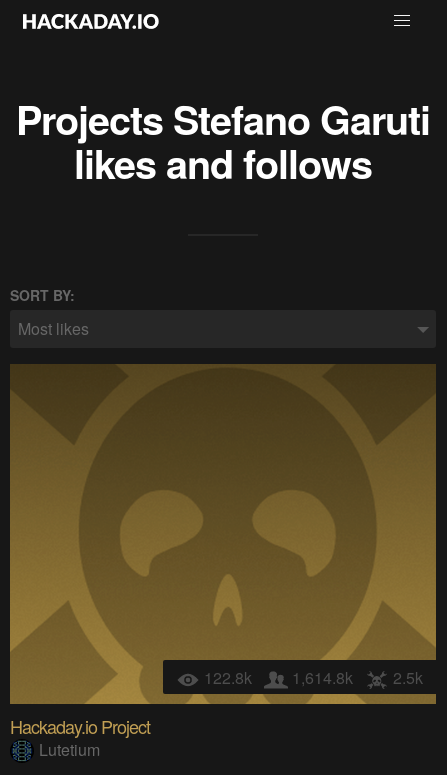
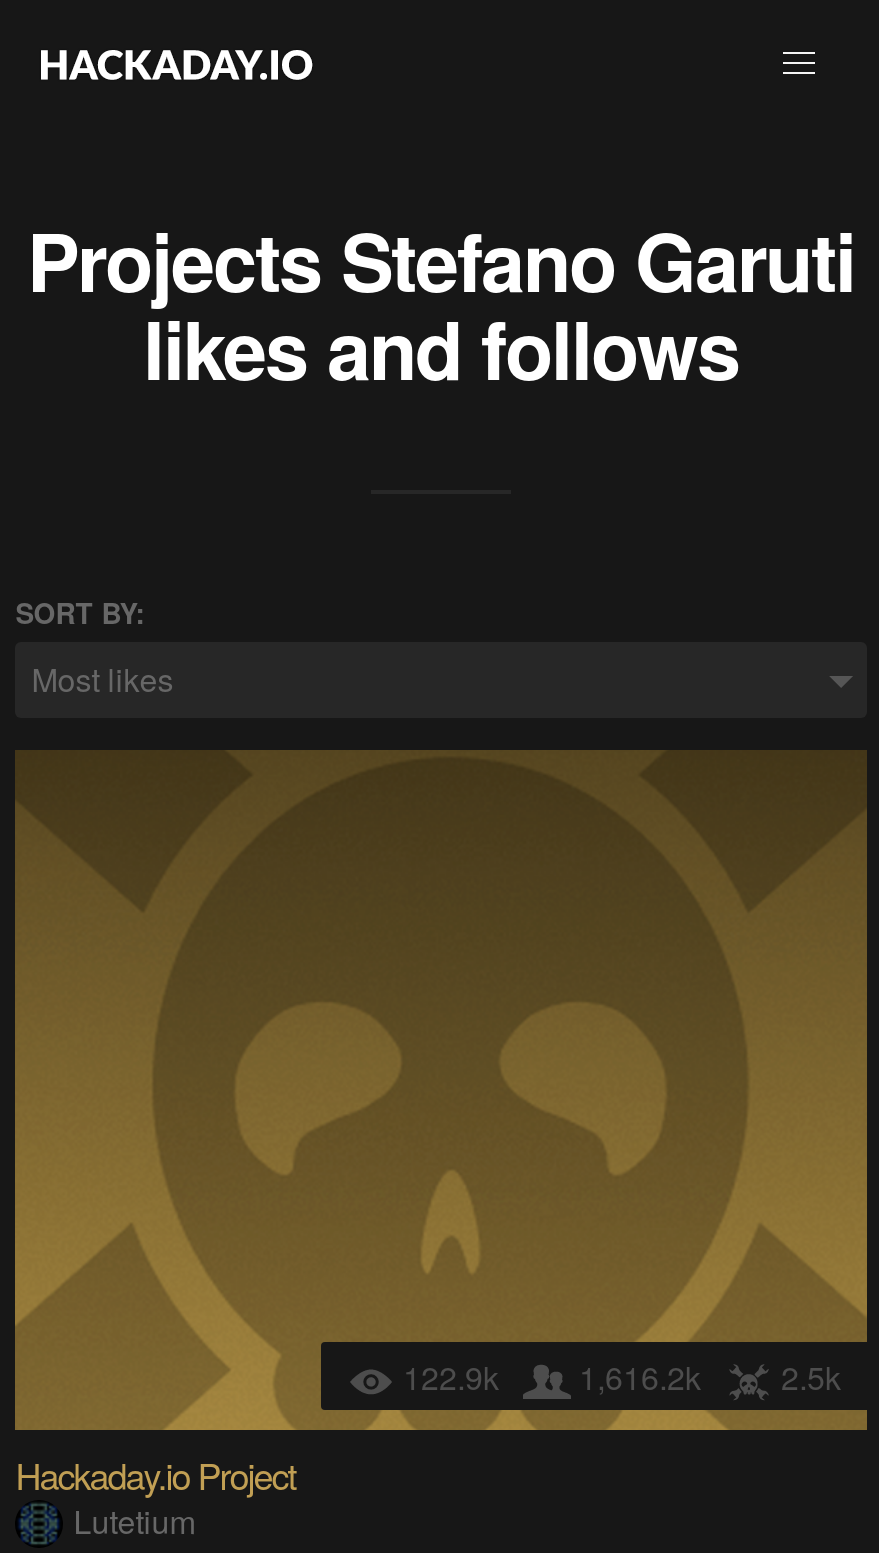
- 122.8k
- 1,614.8k
+ 122.9k
+ 1,616.2k
